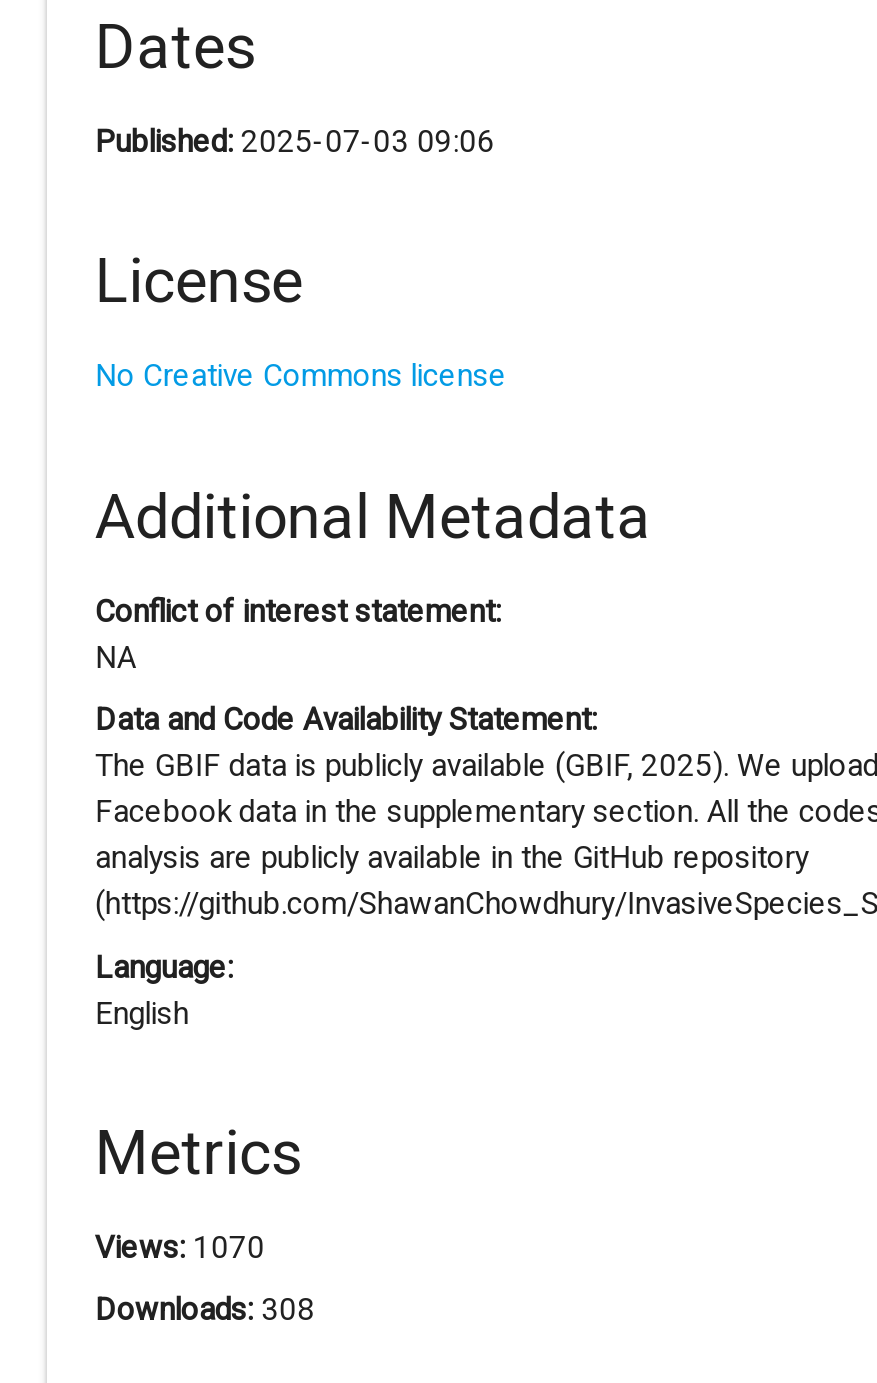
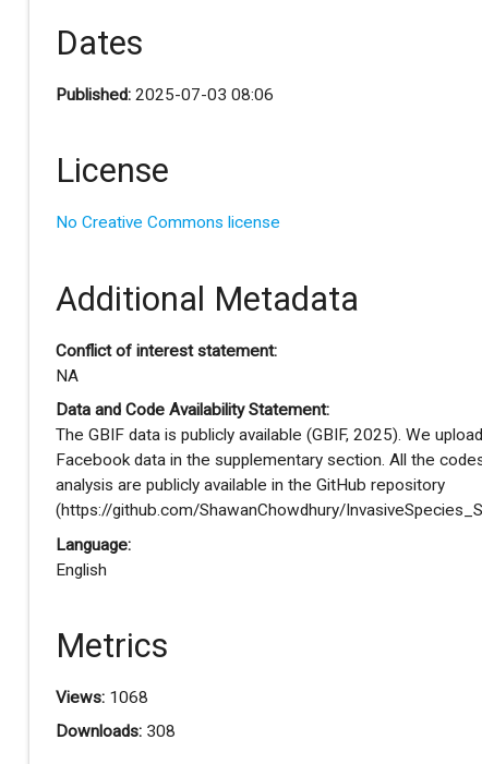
- Published: 2025-07-03 09:06
+ Published: 2025-07-03 08:06

- Views: 1070
+ Views: 1068
